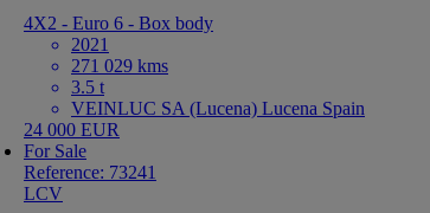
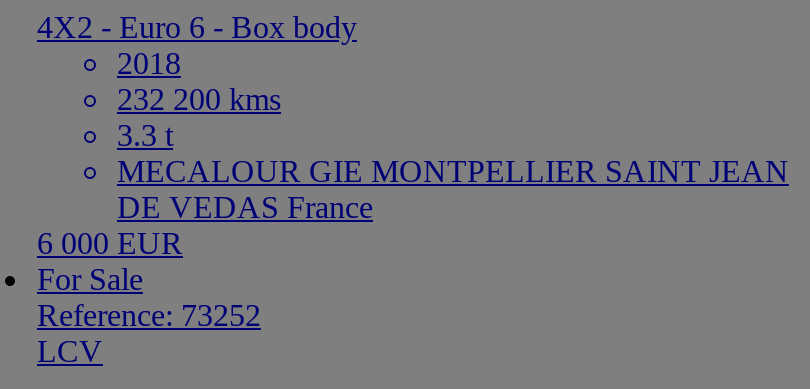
- 2021
- 271 029 kms
- 3.5 t
- VEINLUC SA (Lucena) Lucena Spain
- 24 000 EUR
+ 2018
+ 232 200 kms
+ 3.3 t
+ MECALOUR GIE MONTPELLIER SAINT JEAN
+ DE VEDAS France
+ 6 000 EUR

- Reference: 73241
+ Reference: 73252
